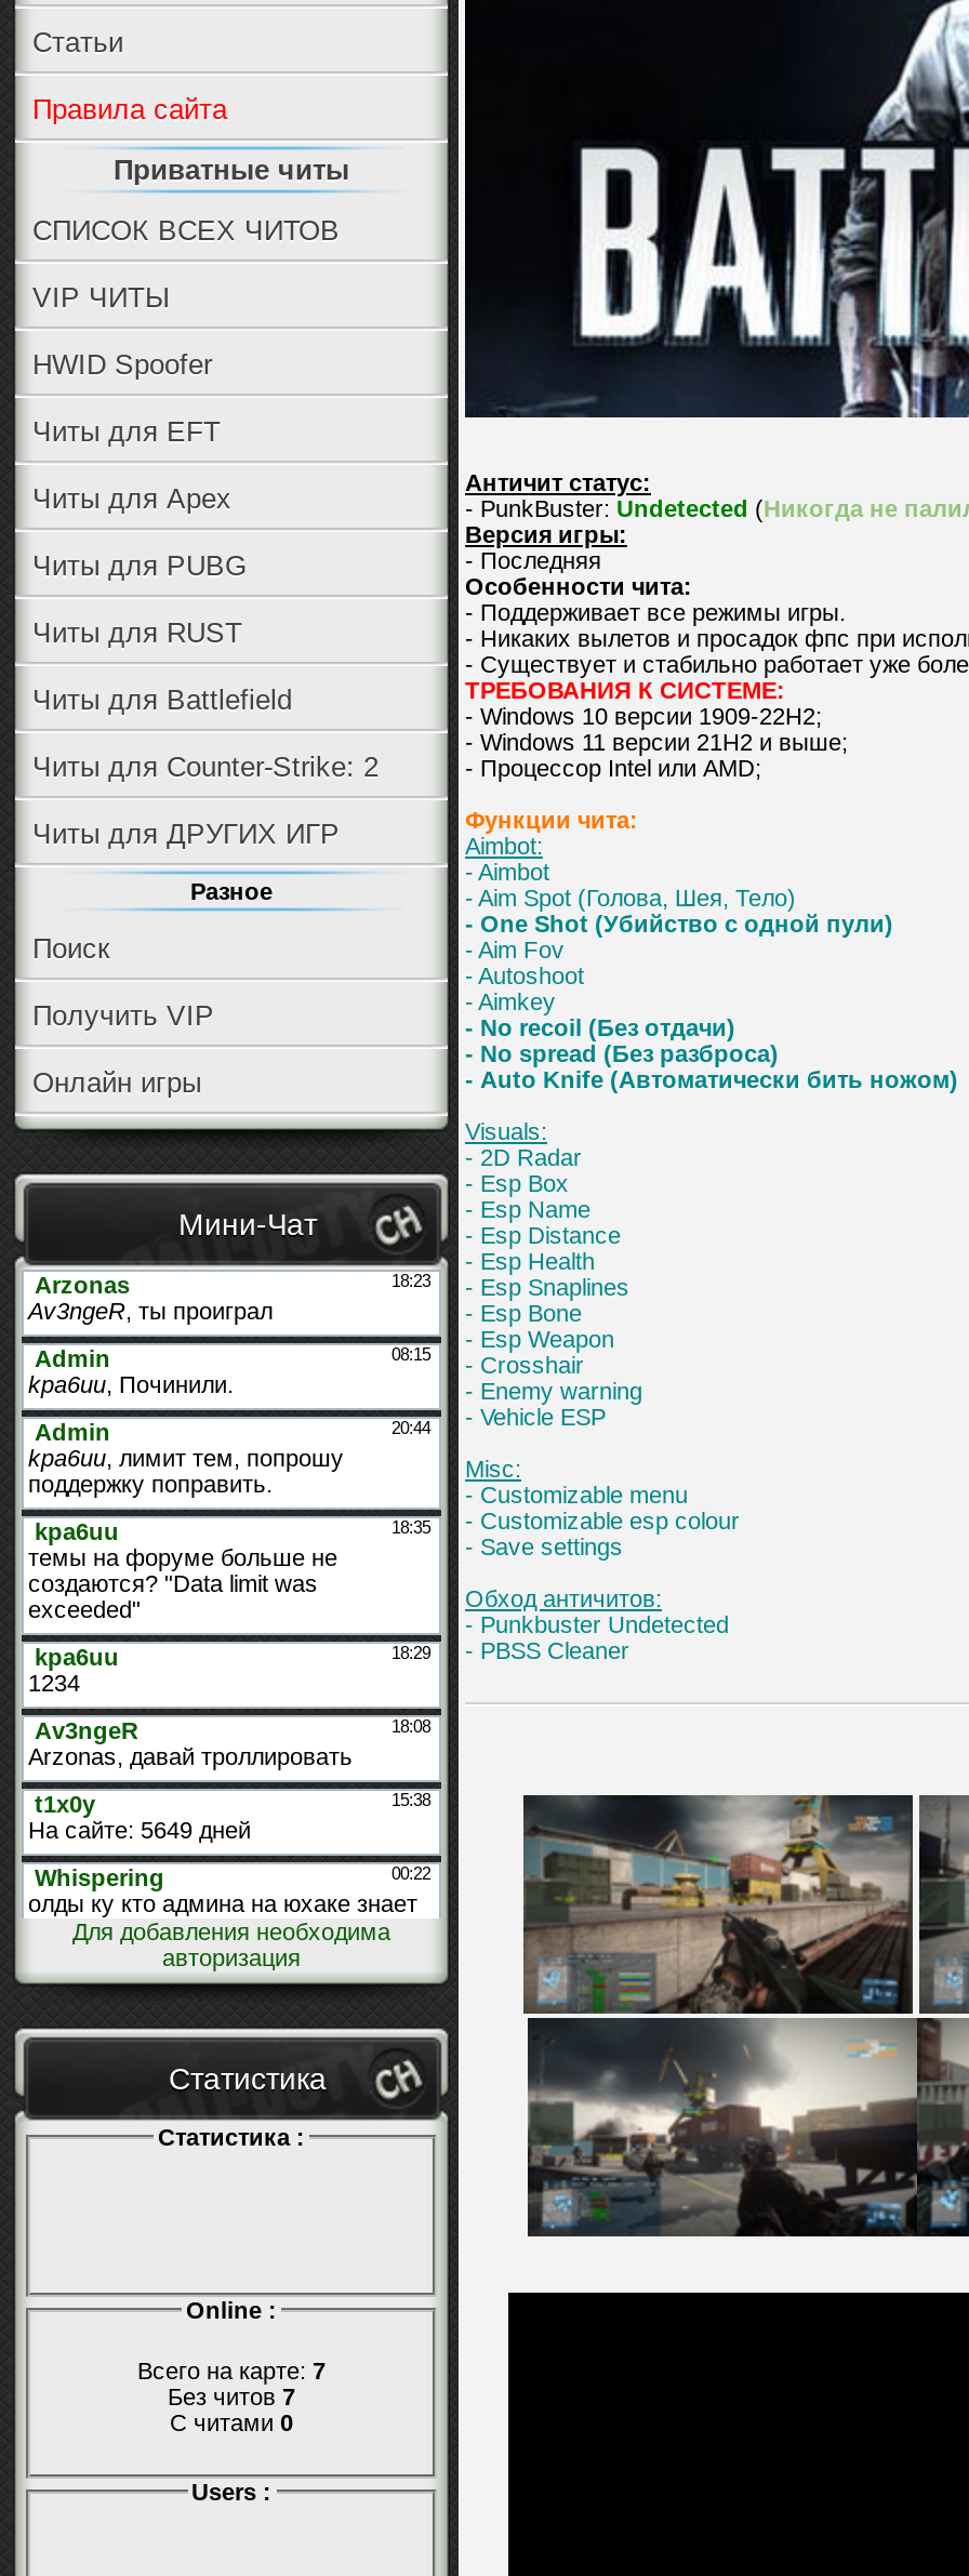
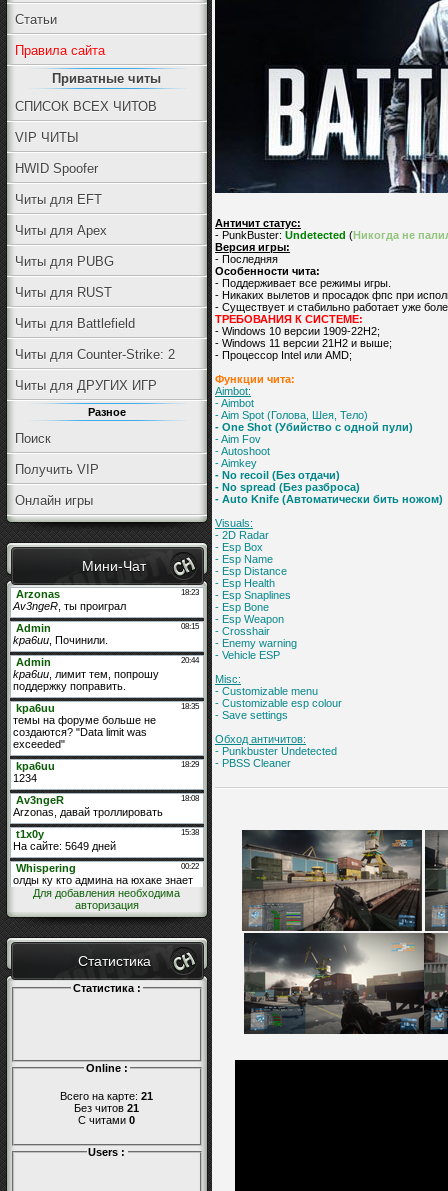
- Всего на карте: 7
+ Всего на карте: 21

- Без читов 7
+ Без читов 21
